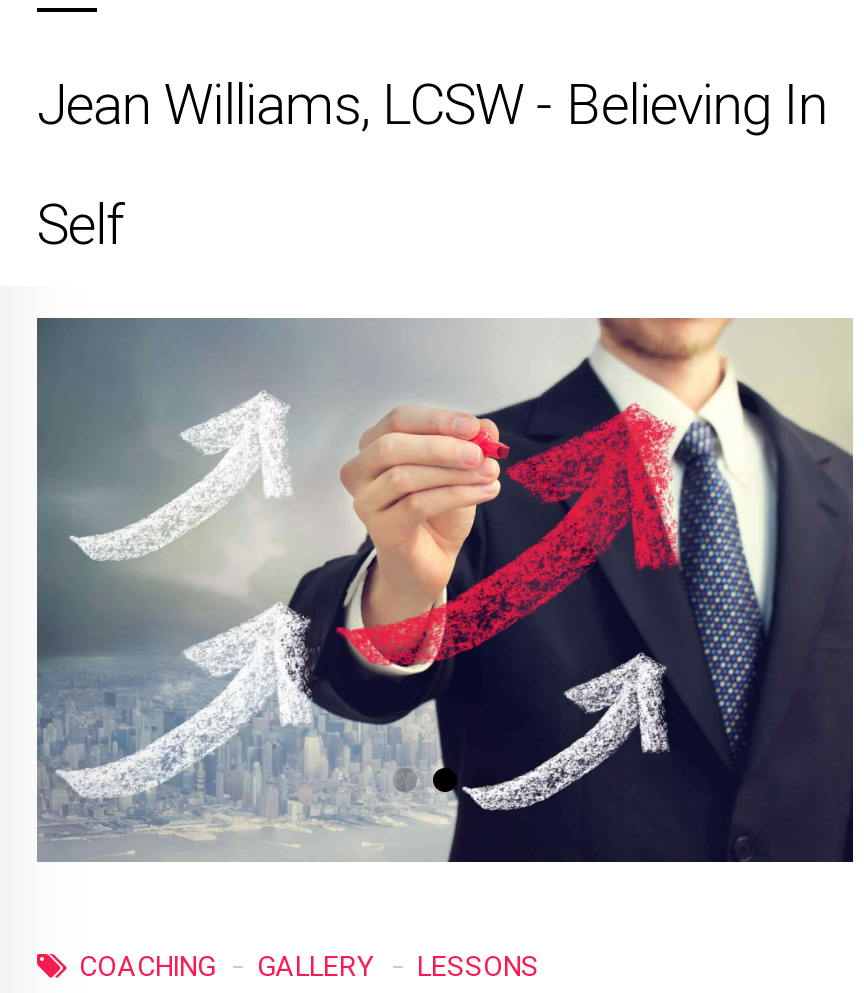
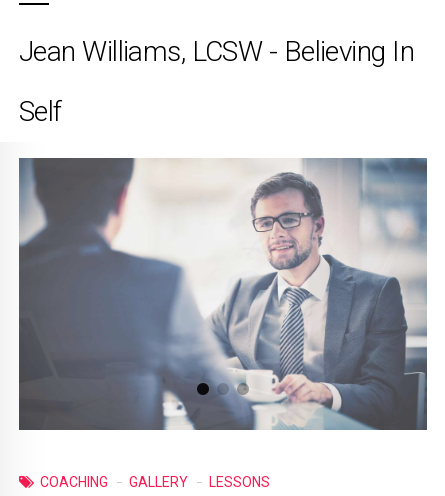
- [image]
+ [image]
